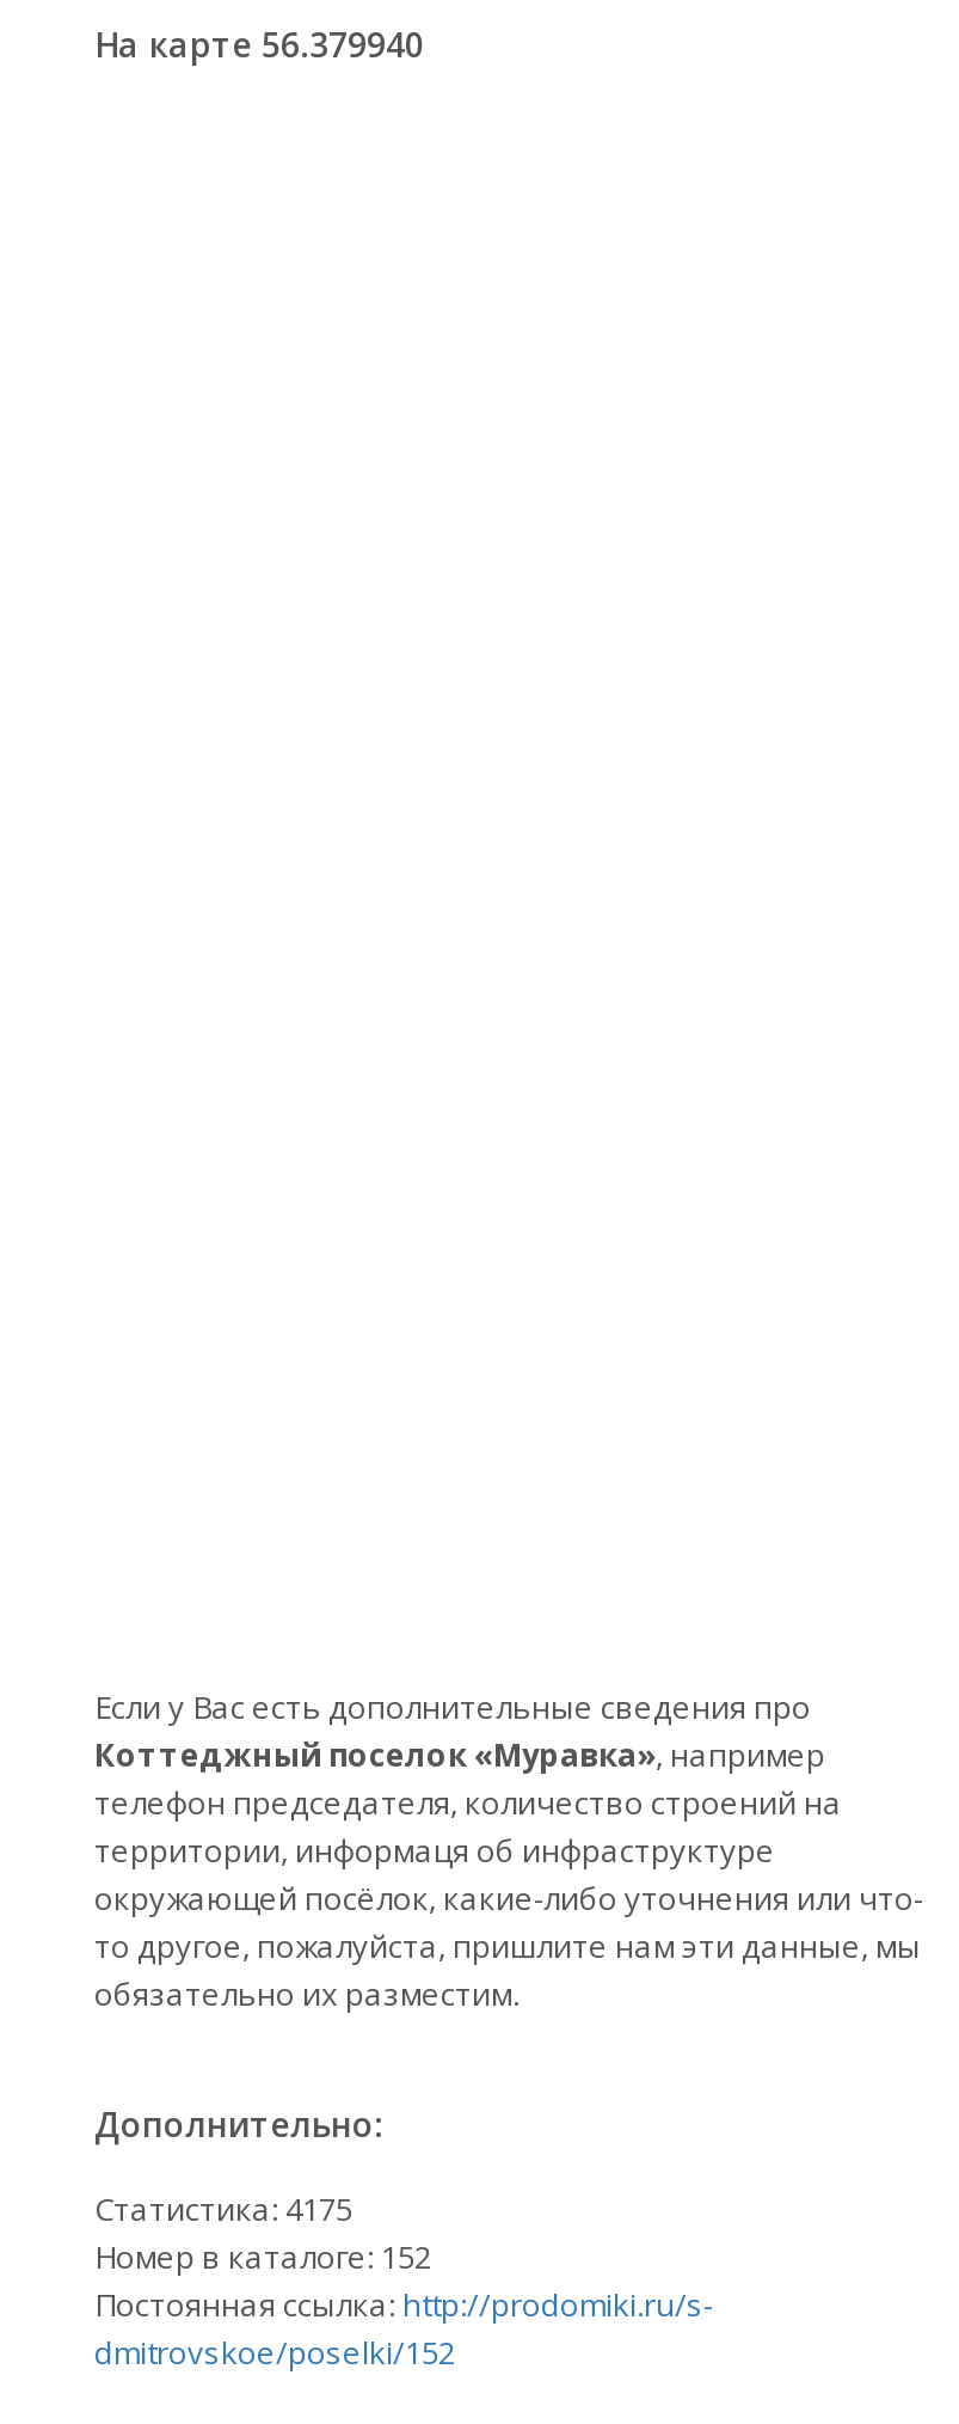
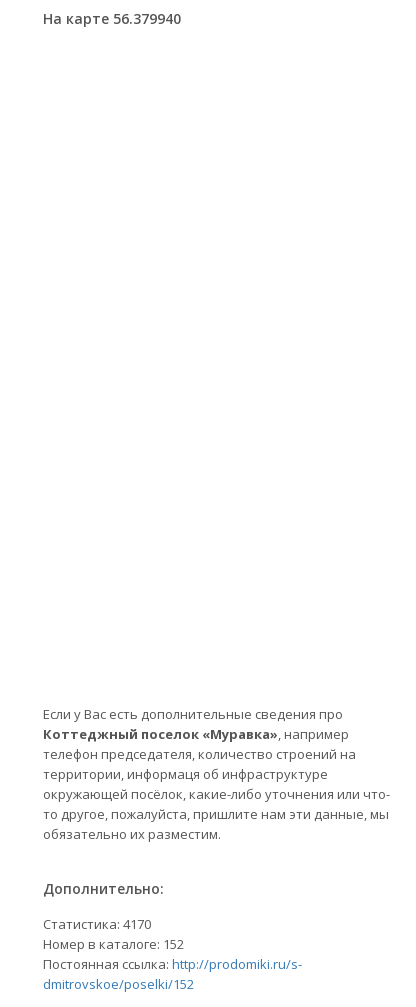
- Статистика: 4175
+ Статистика: 4170
